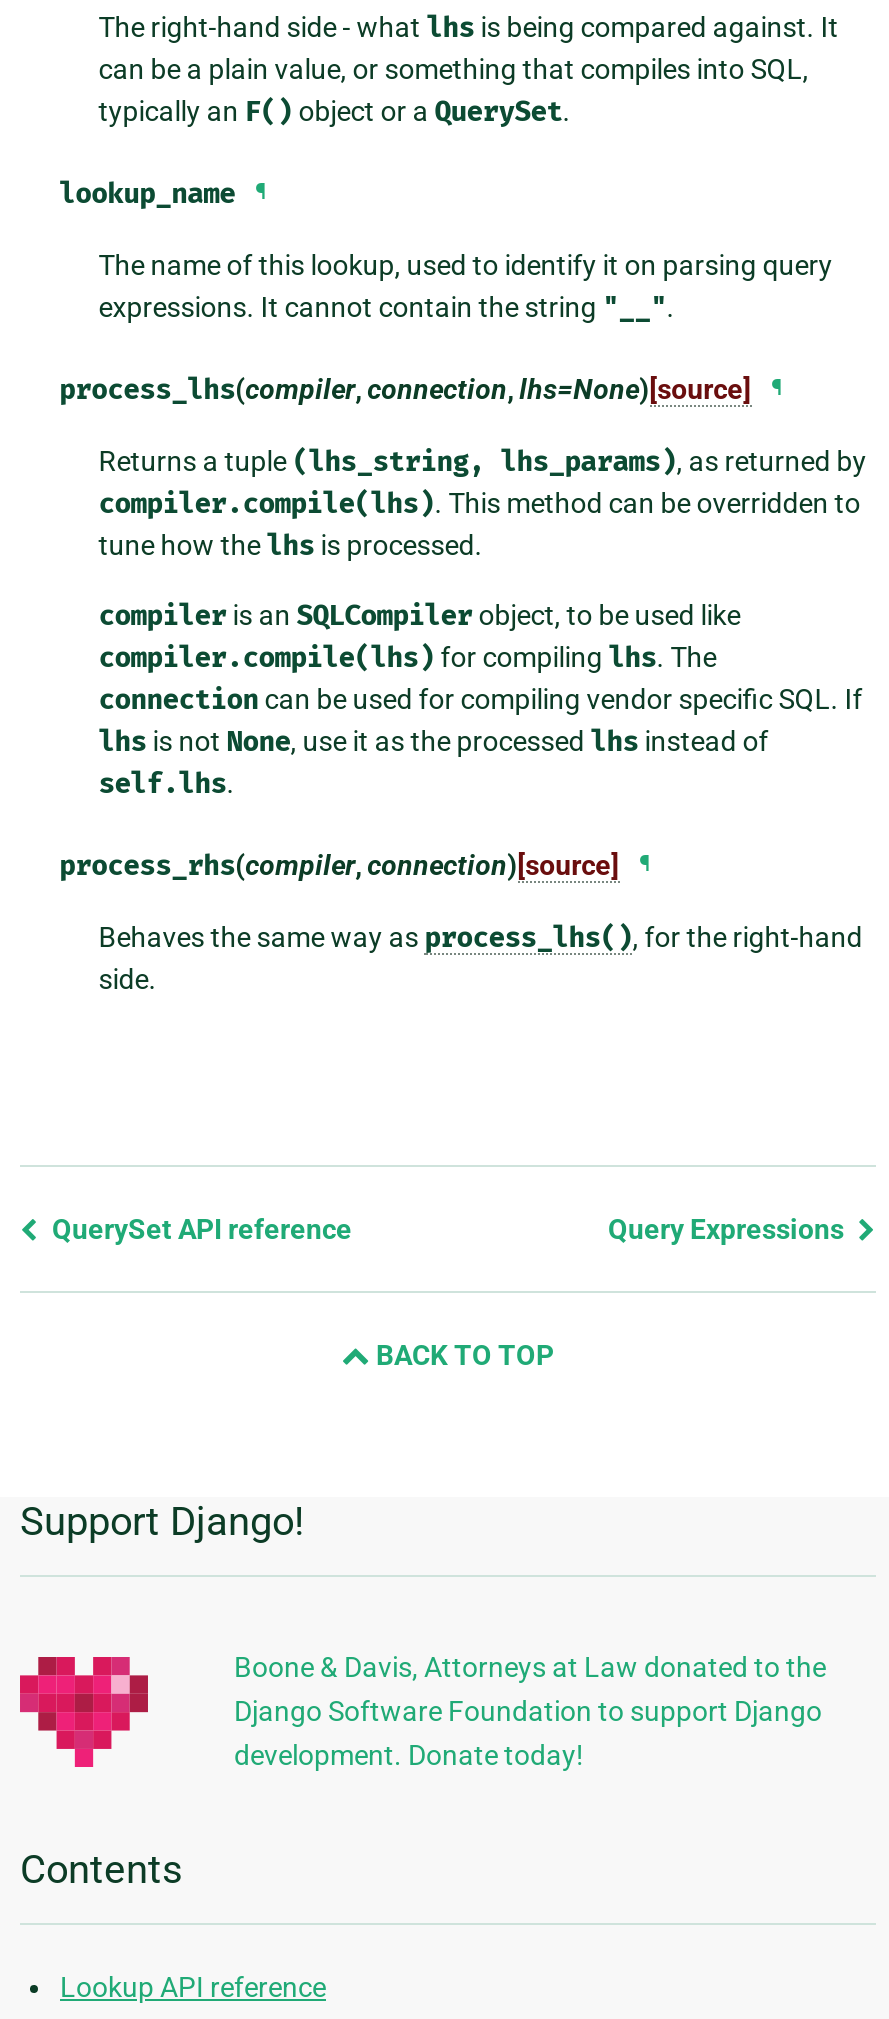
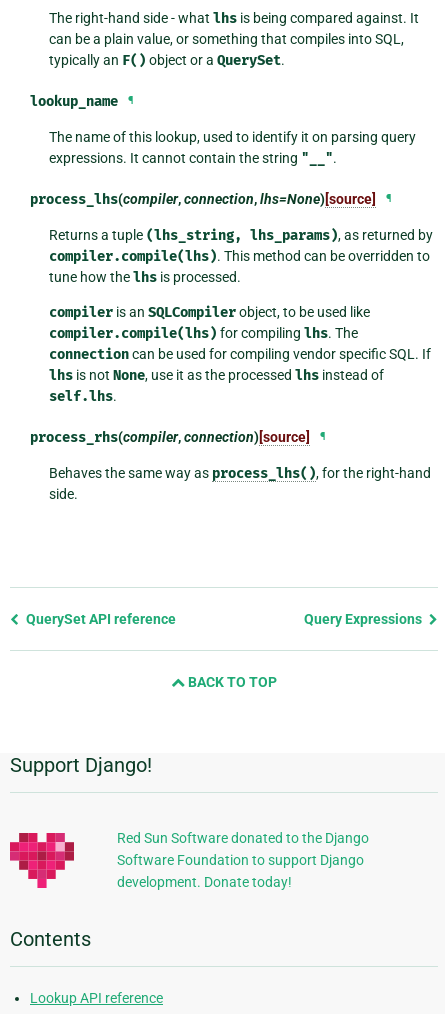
- Boone & Davis, Attorneys at Law donated to the
- Django Software Foundation to support Django
+ Red Sun Software donated to the Django
+ Software Foundation to support Django
